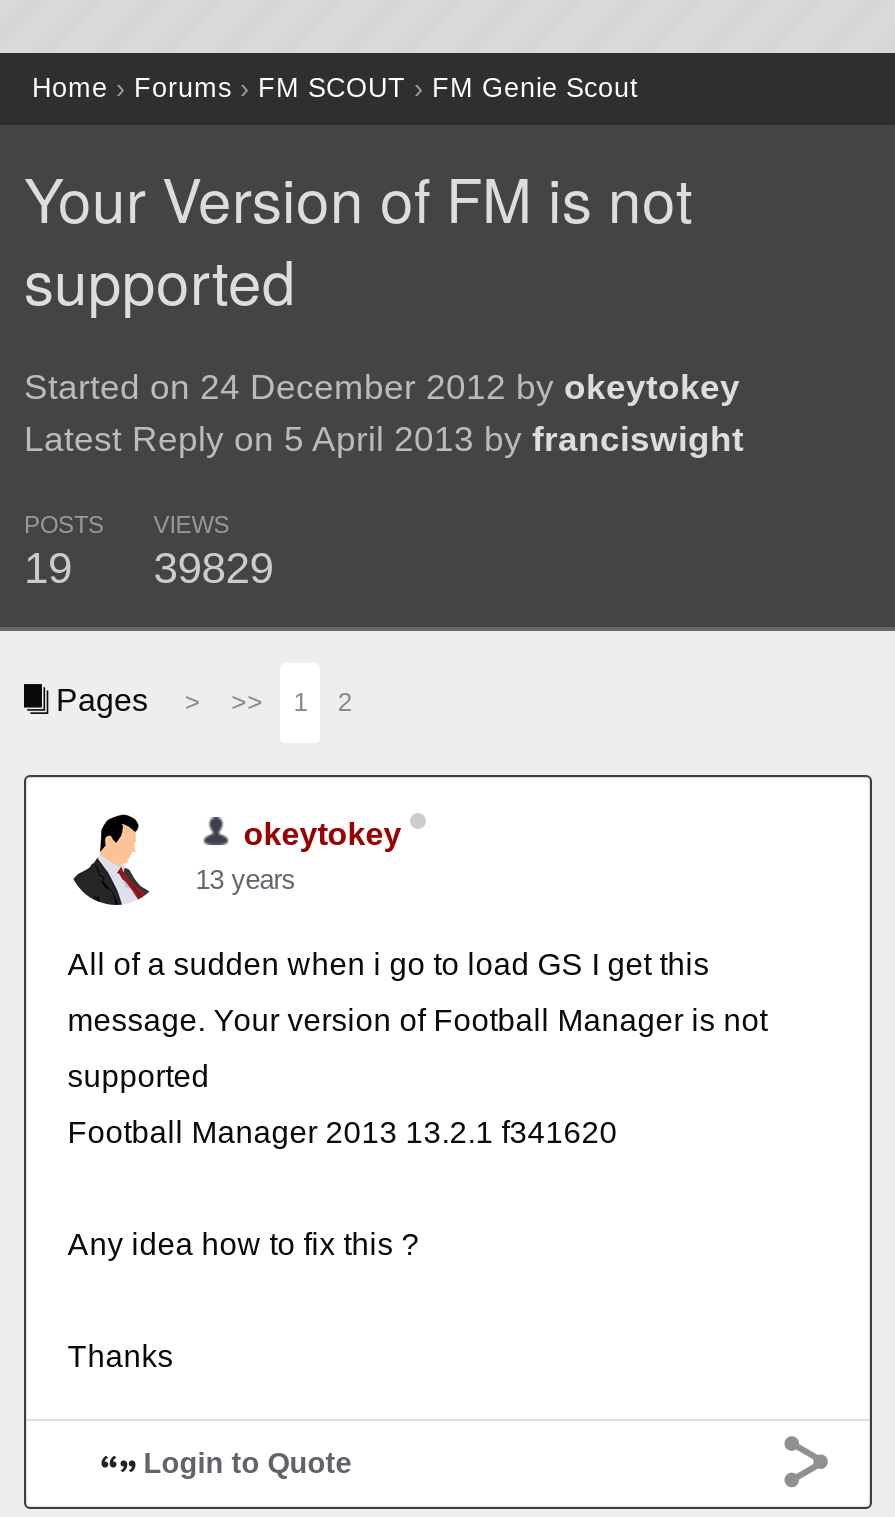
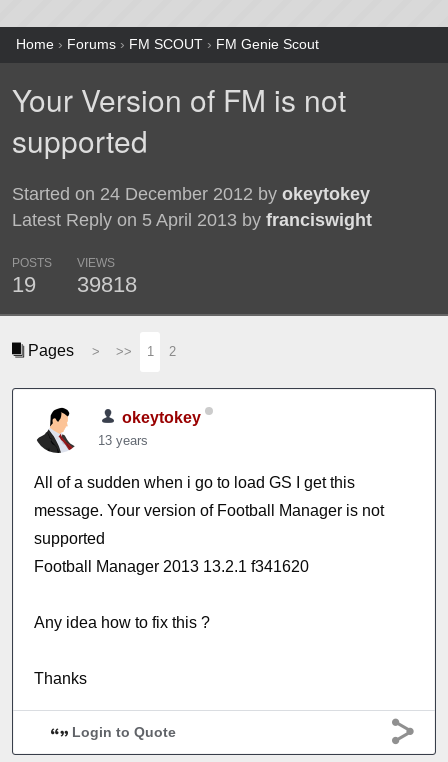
- 19 39829
+ 19 39818
